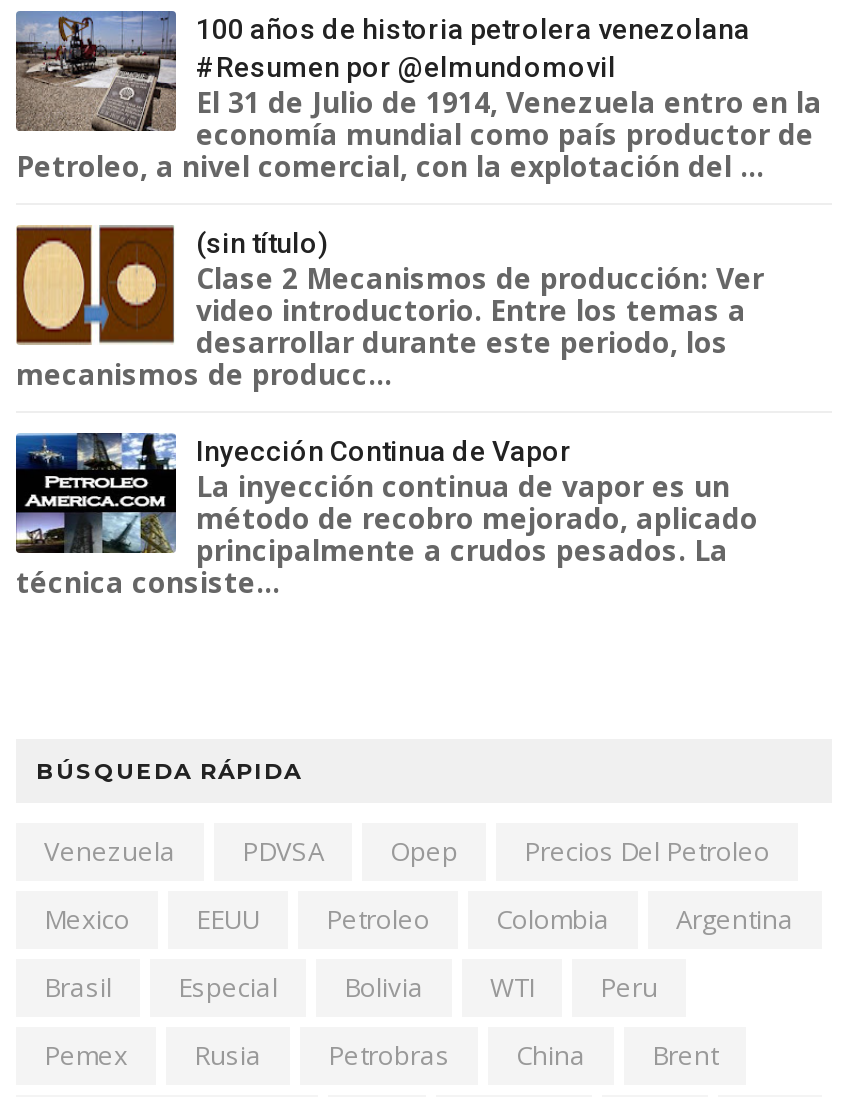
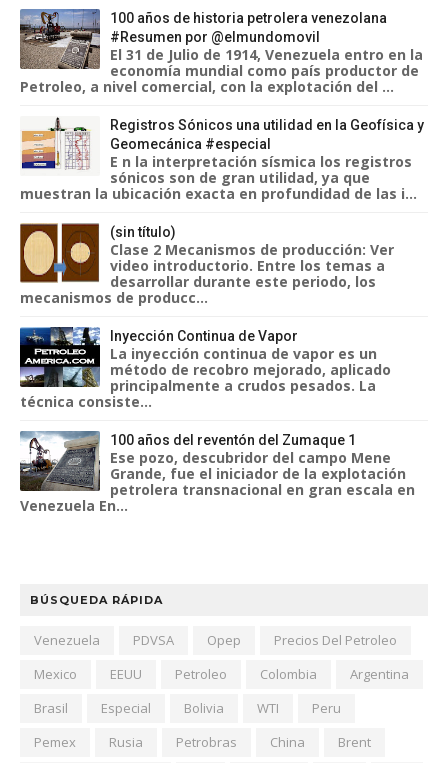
+ [image]
+ Registros Sónicos una utilidad en la Geofísica y
+ Geomecánica #especial
+ E n la interpretación sísmica los registros
+ sónicos son de gran utilidad, ya que
+ muestran la ubicación exacta en profundidad de las i...

+ [image]
+ 100 años del reventón del Zumaque 1
+ Ese pozo, descubridor del campo Mene
+ Grande, fue el iniciador de la explotación
+ petrolera transnacional en gran escala en
+ Venezuela En...
